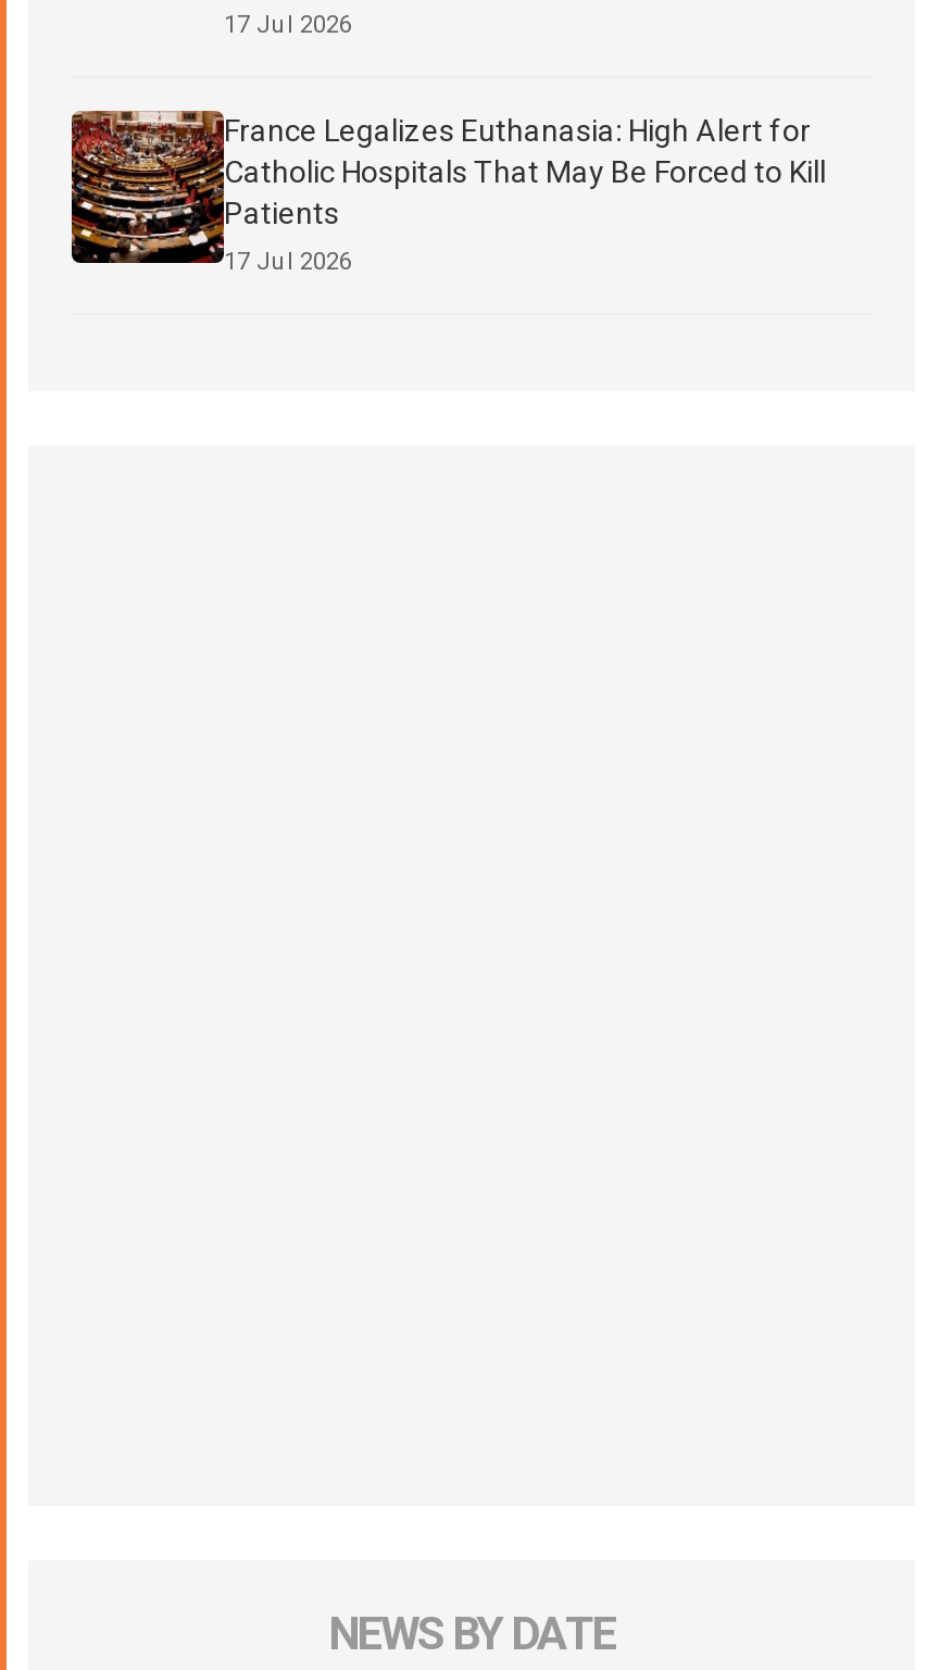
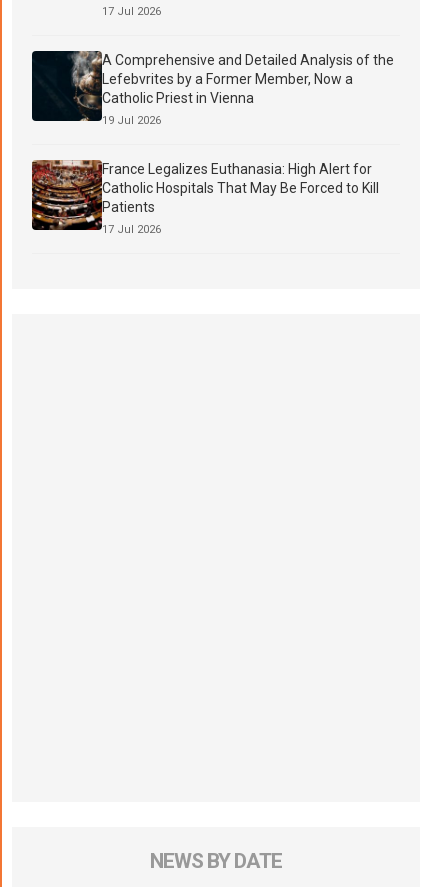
+ [image]
+ A Comprehensive and Detailed Analysis of the
+ Lefebvrites by a Former Member, Now a
+ Catholic Priest in Vienna
+ 19 Jul 2026
